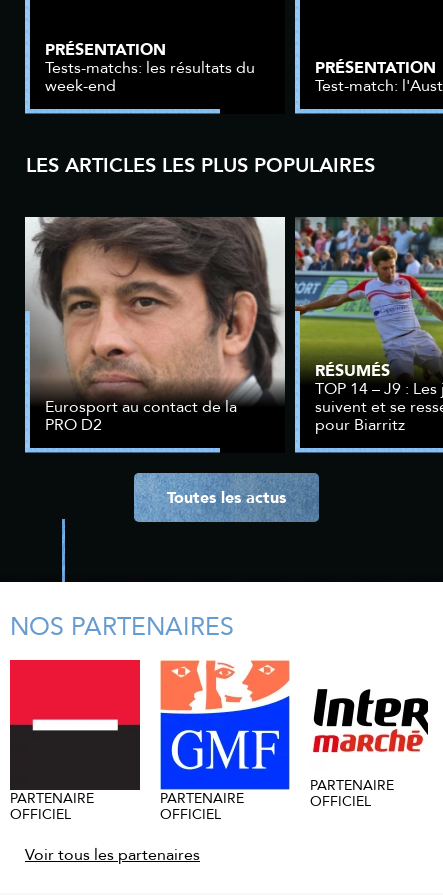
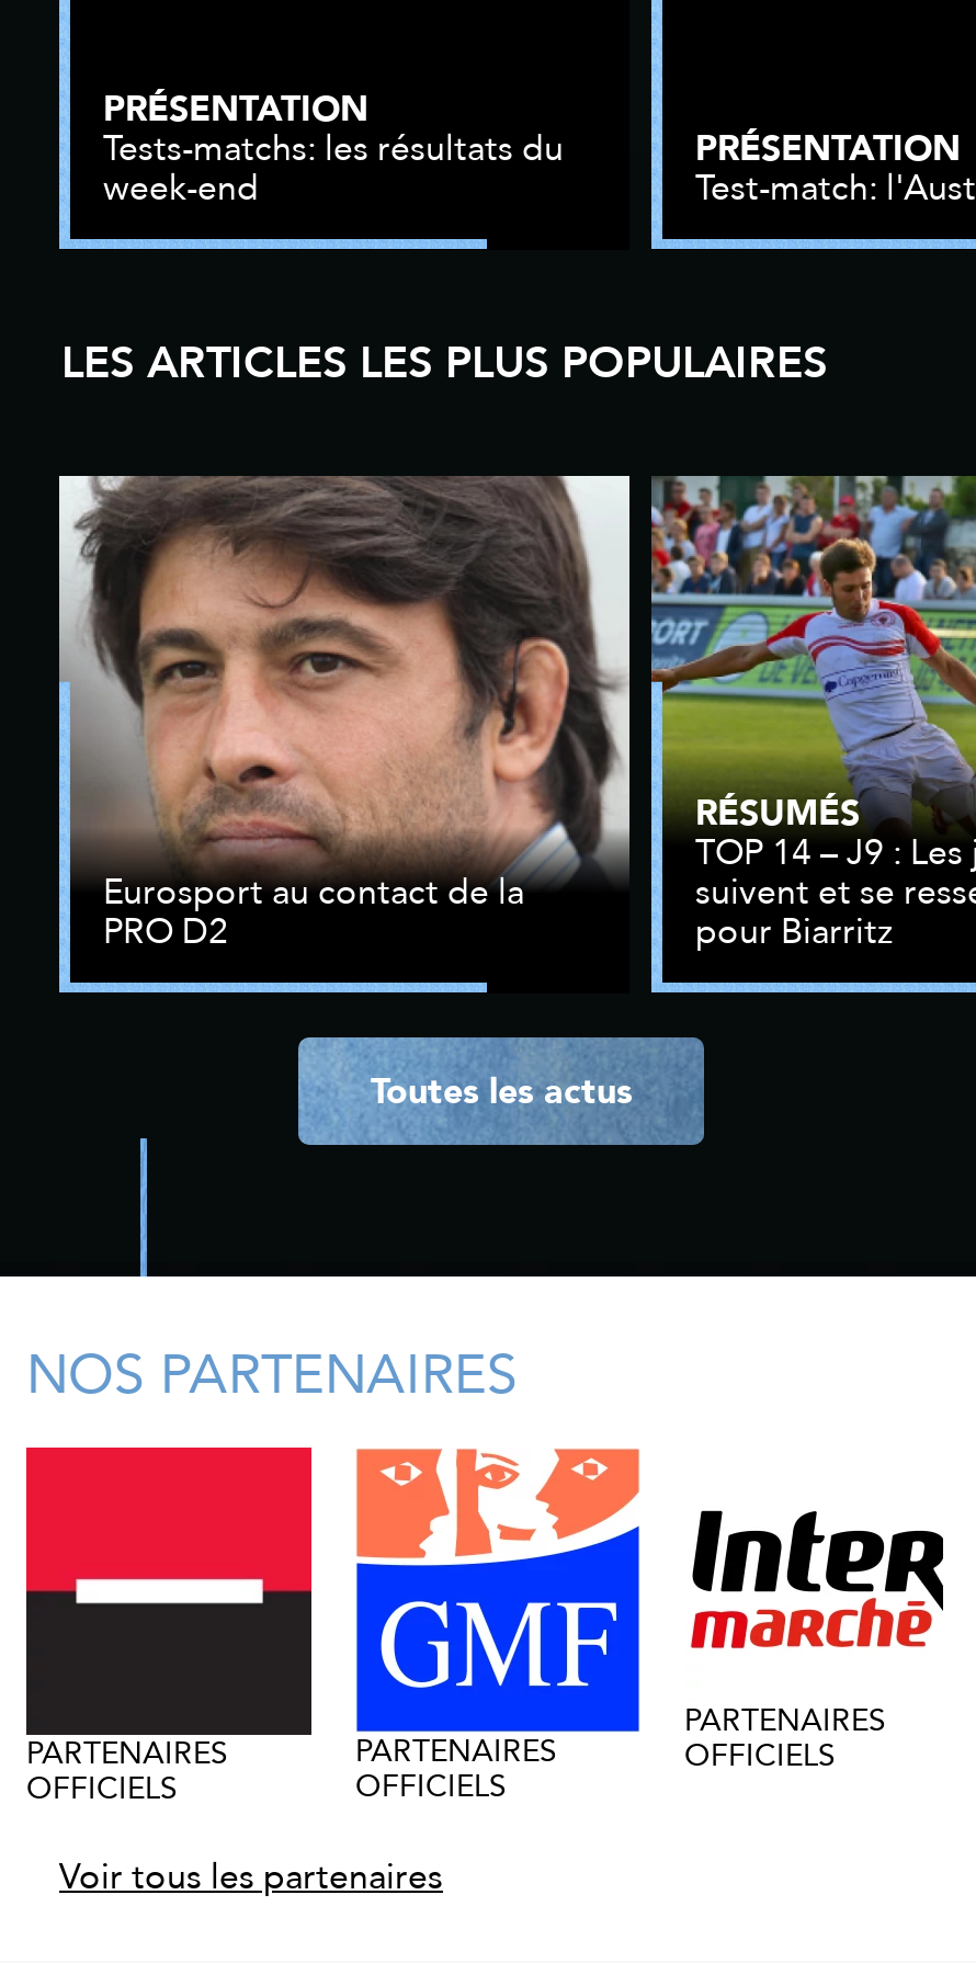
- PARTENAIRE
- OFFICIEL
+ PARTENAIRES
+ OFFICIELS

- PARTENAIRE
- OFFICIEL
+ PARTENAIRES
+ OFFICIELS

- PARTENAIRE
- OFFICIEL
+ PARTENAIRES
+ OFFICIELS
